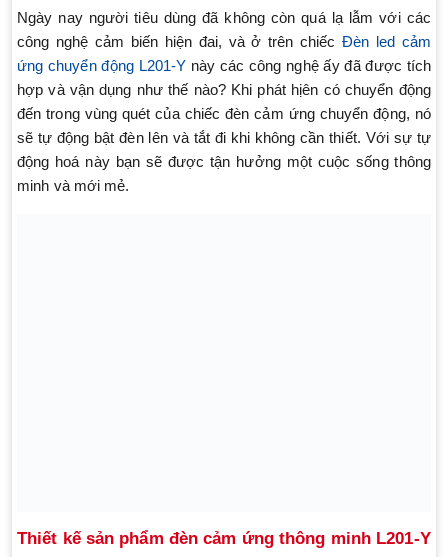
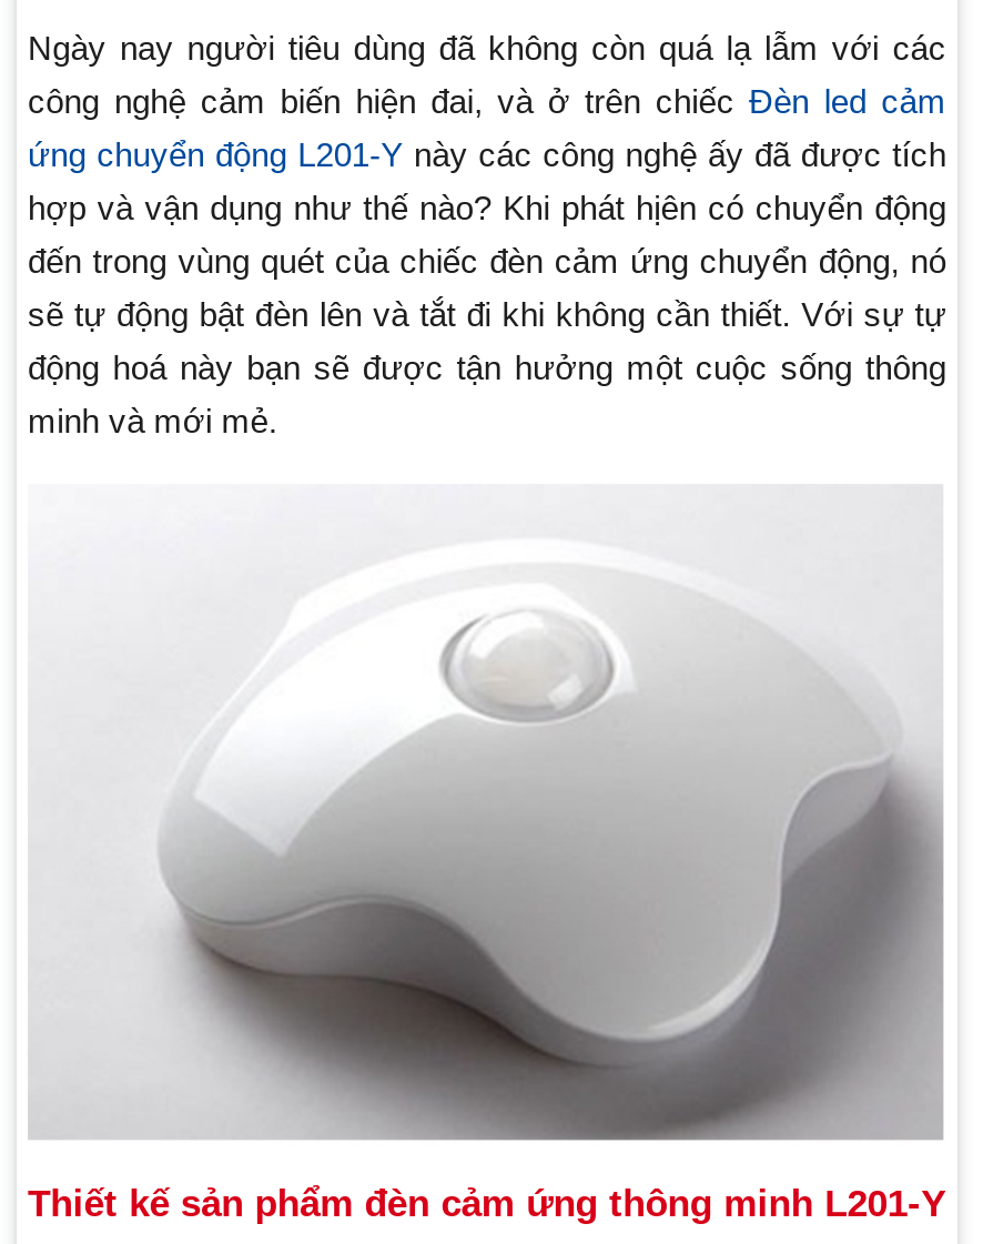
+ [image]
